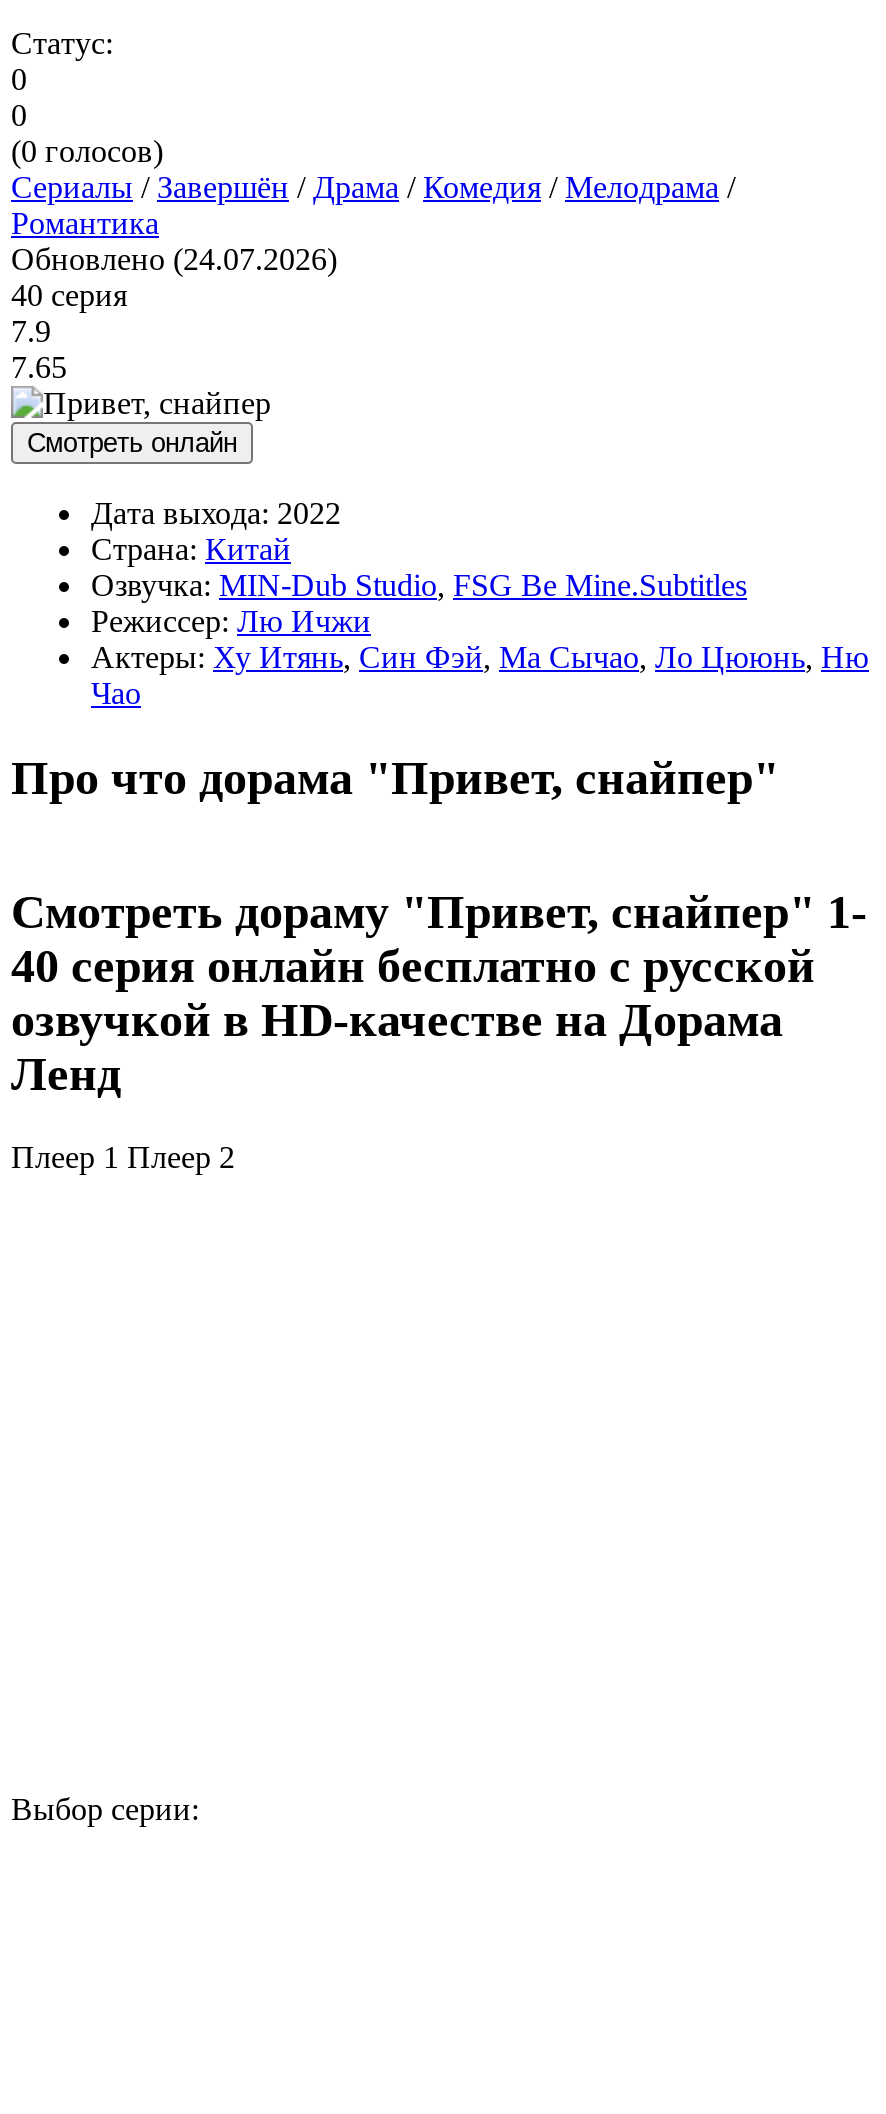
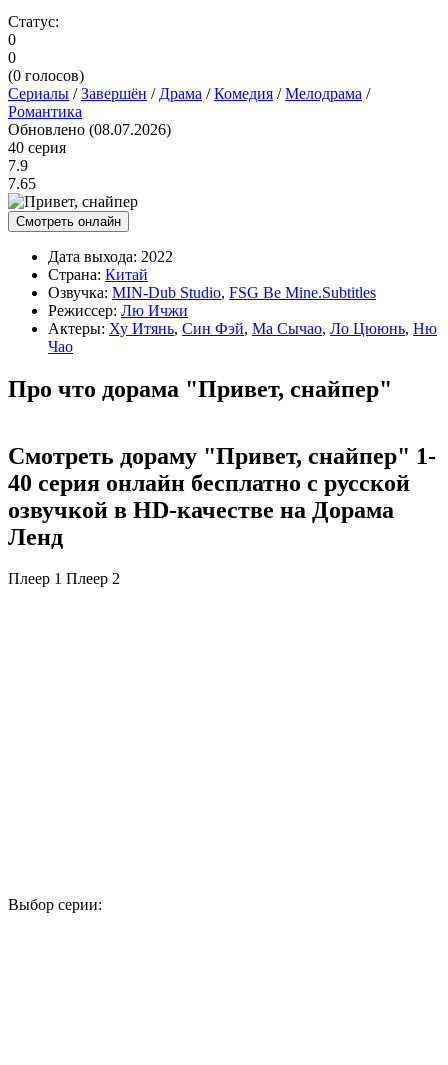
- Обновлено (24.07.2026)
+ Обновлено (08.07.2026)
